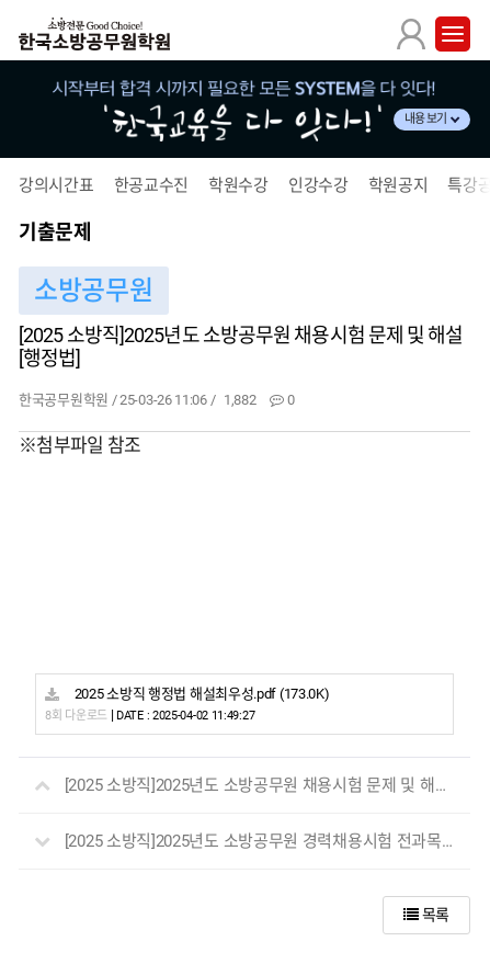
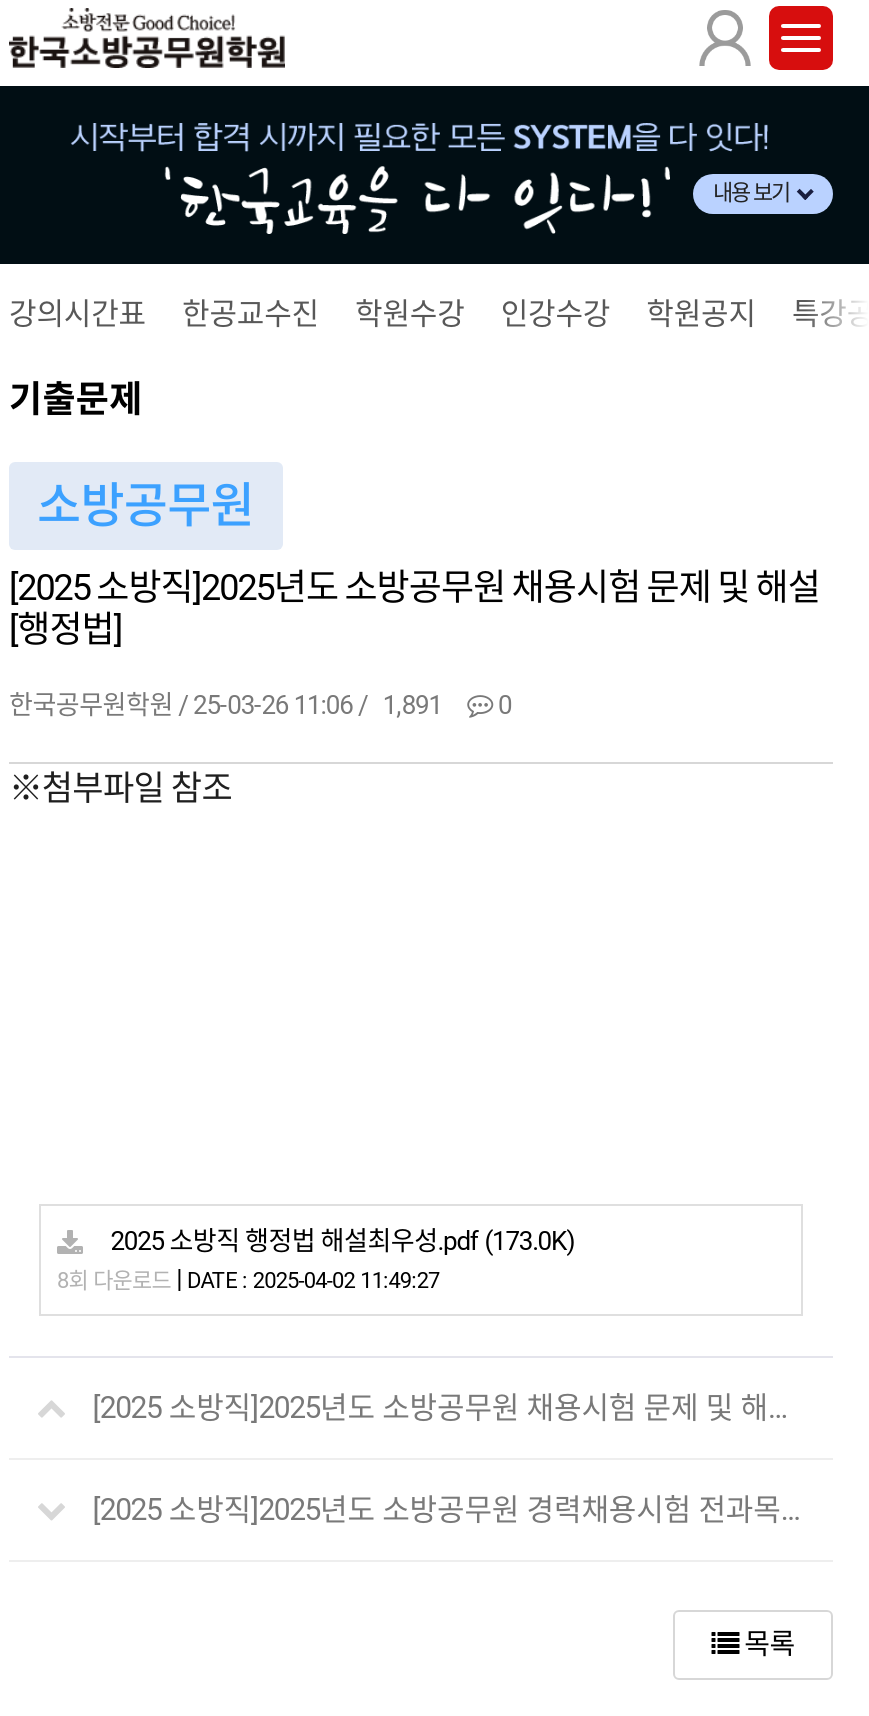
- 한국공무원학원 / 25-03-26 11:06 / 1,882
+ 한국공무원학원 / 25-03-26 11:06 / 1,891
